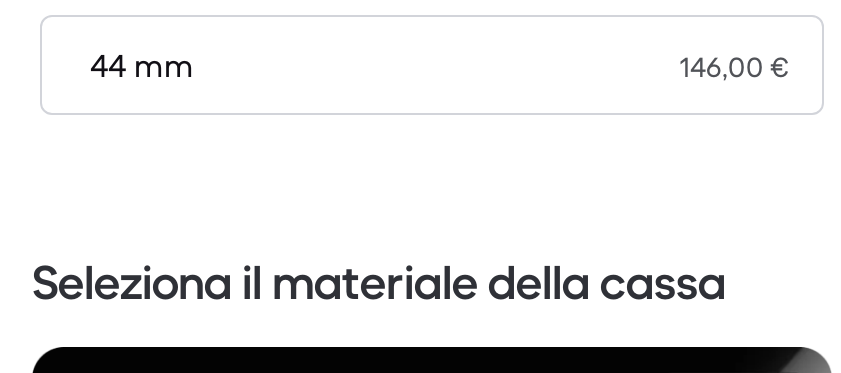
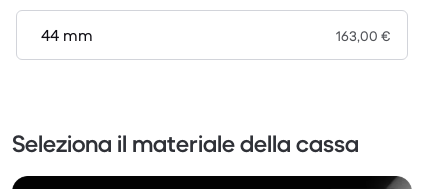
- 146,00 €
+ 163,00 €
